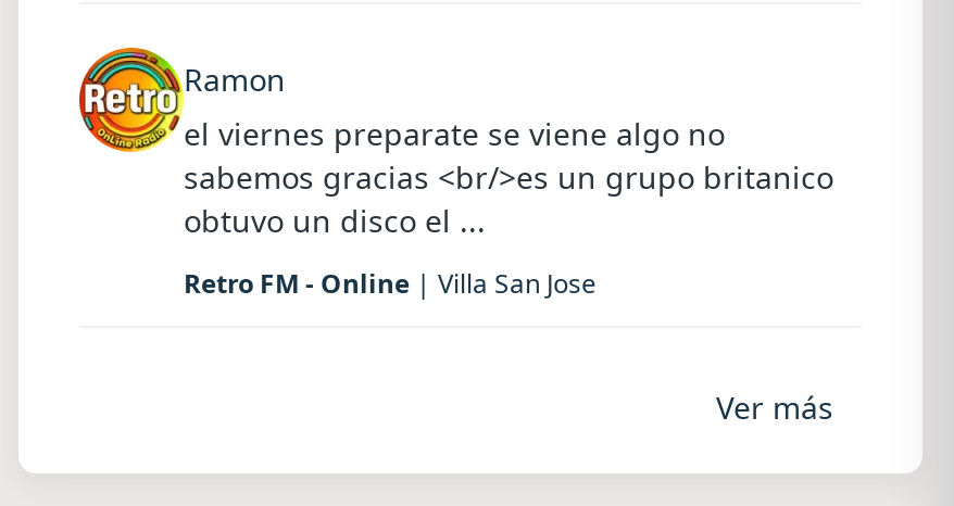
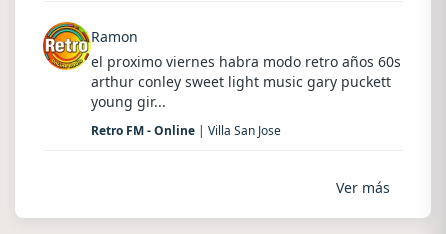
- el viernes preparate se viene algo no
- sabemos gracias <br/>es un grupo britanico
- obtuvo un disco el ...
+ el proximo viernes habra modo retro años 60s
+ arthur conley sweet light music gary puckett
+ young gir...
